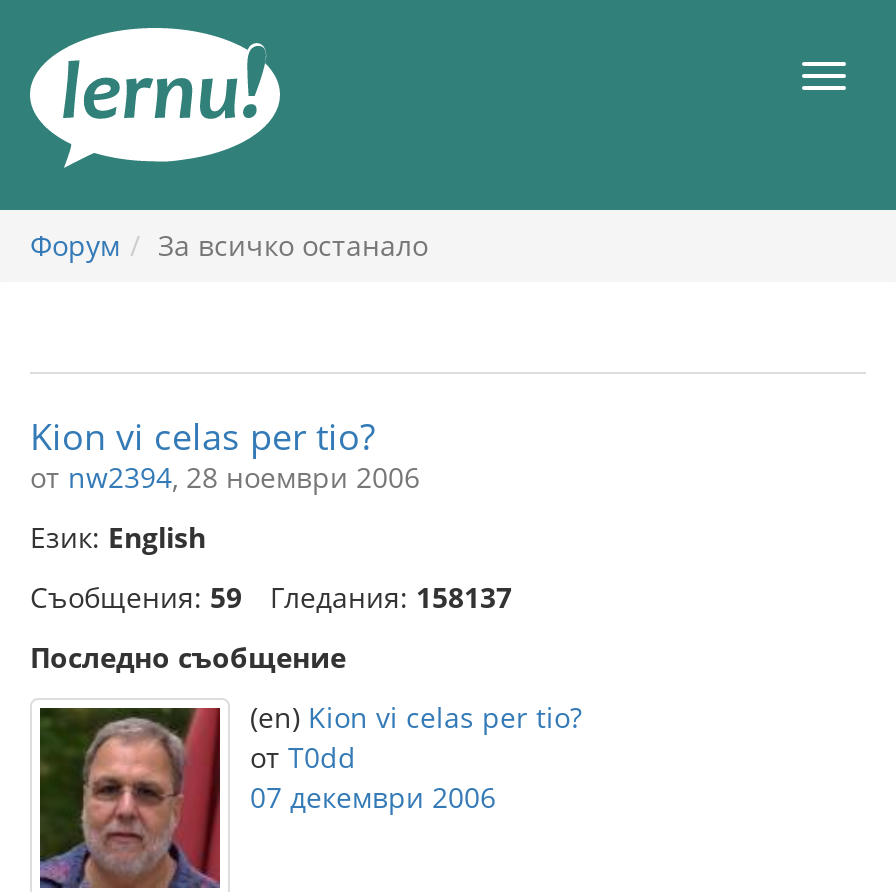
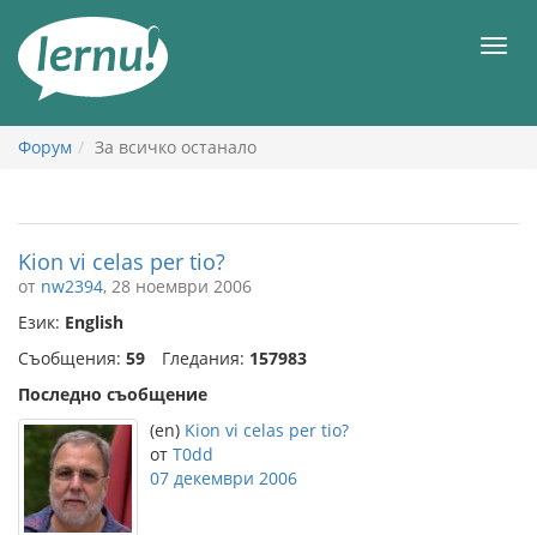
- Съобщения: 59 Гледания: 158137
+ Съобщения: 59 Гледания: 157983
